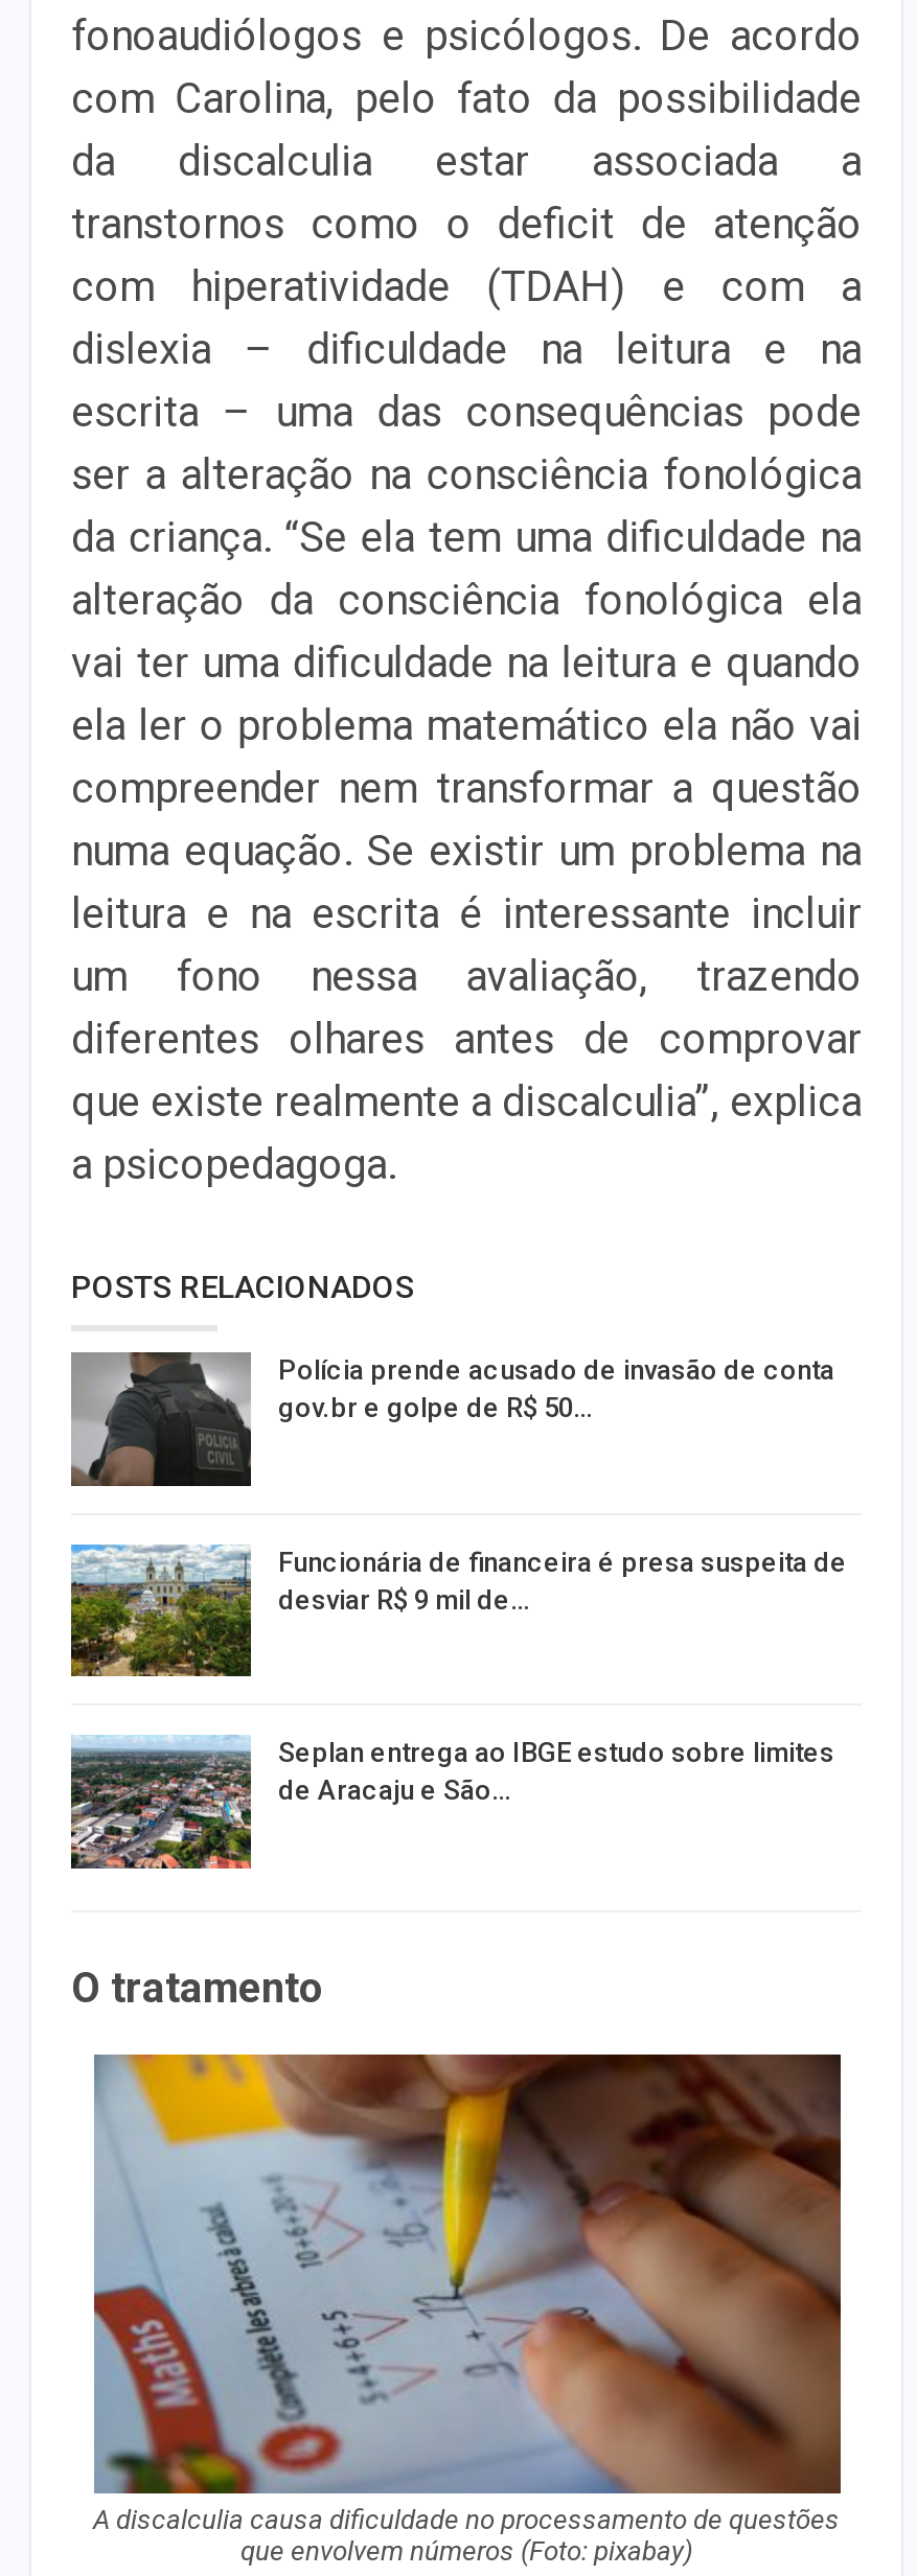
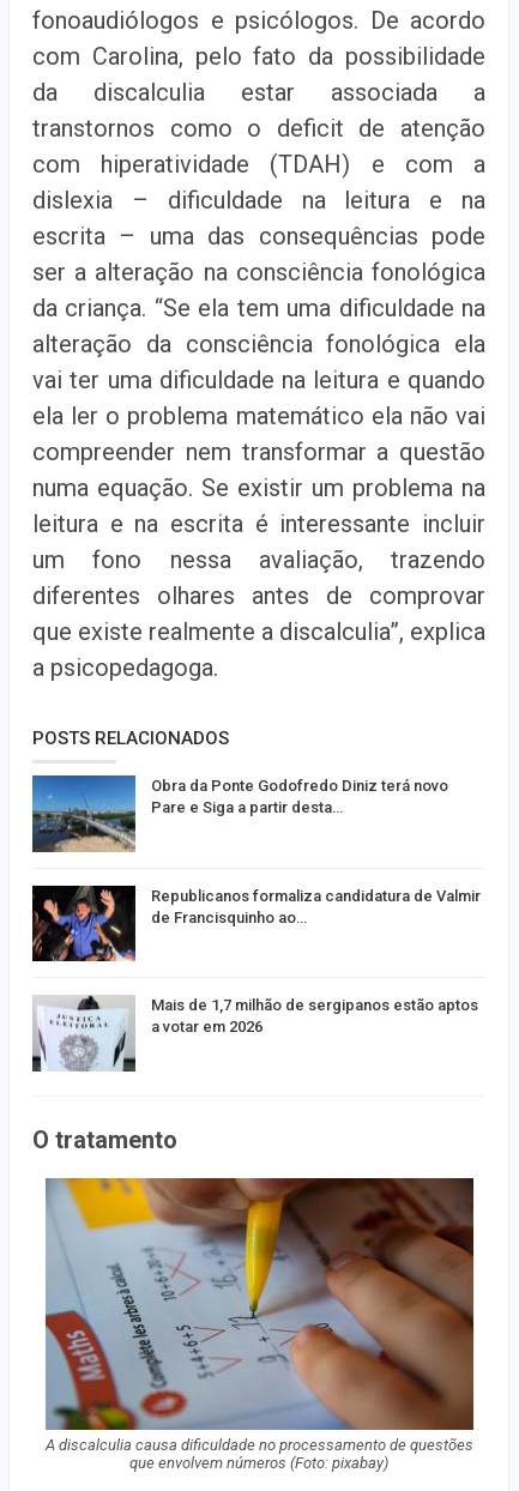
- [image]
- Polícia prende acusado de invasão de conta
- gov.br e golpe de R$ 50…
+ [image]
+ Obra da Ponte Godofredo Diniz terá novo
+ Pare e Siga a partir desta…

- [image]
- Funcionária de financeira é presa suspeita de
- desviar R$ 9 mil de…
+ [image]
+ Republicanos formaliza candidatura de Valmir
+ de Francisquinho ao…

- [image]
- Seplan entrega ao IBGE estudo sobre limites
- de Aracaju e São…
+ [image]
+ Mais de 1,7 milhão de sergipanos estão aptos
+ a votar em 2026
